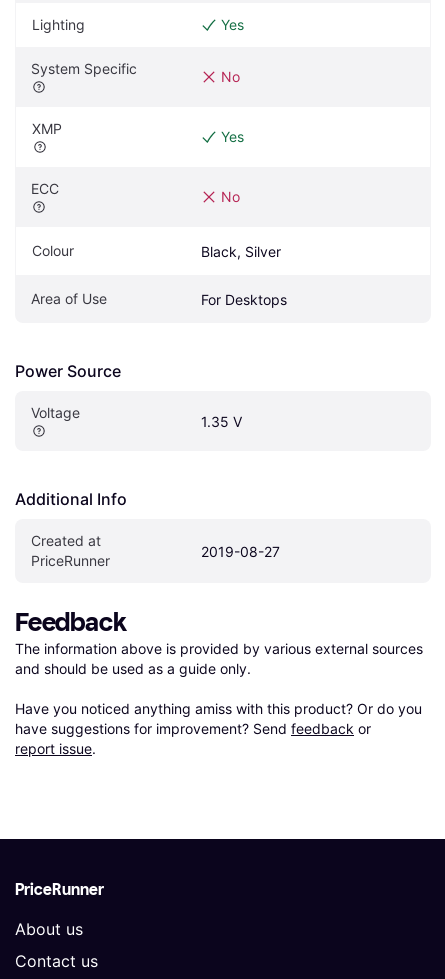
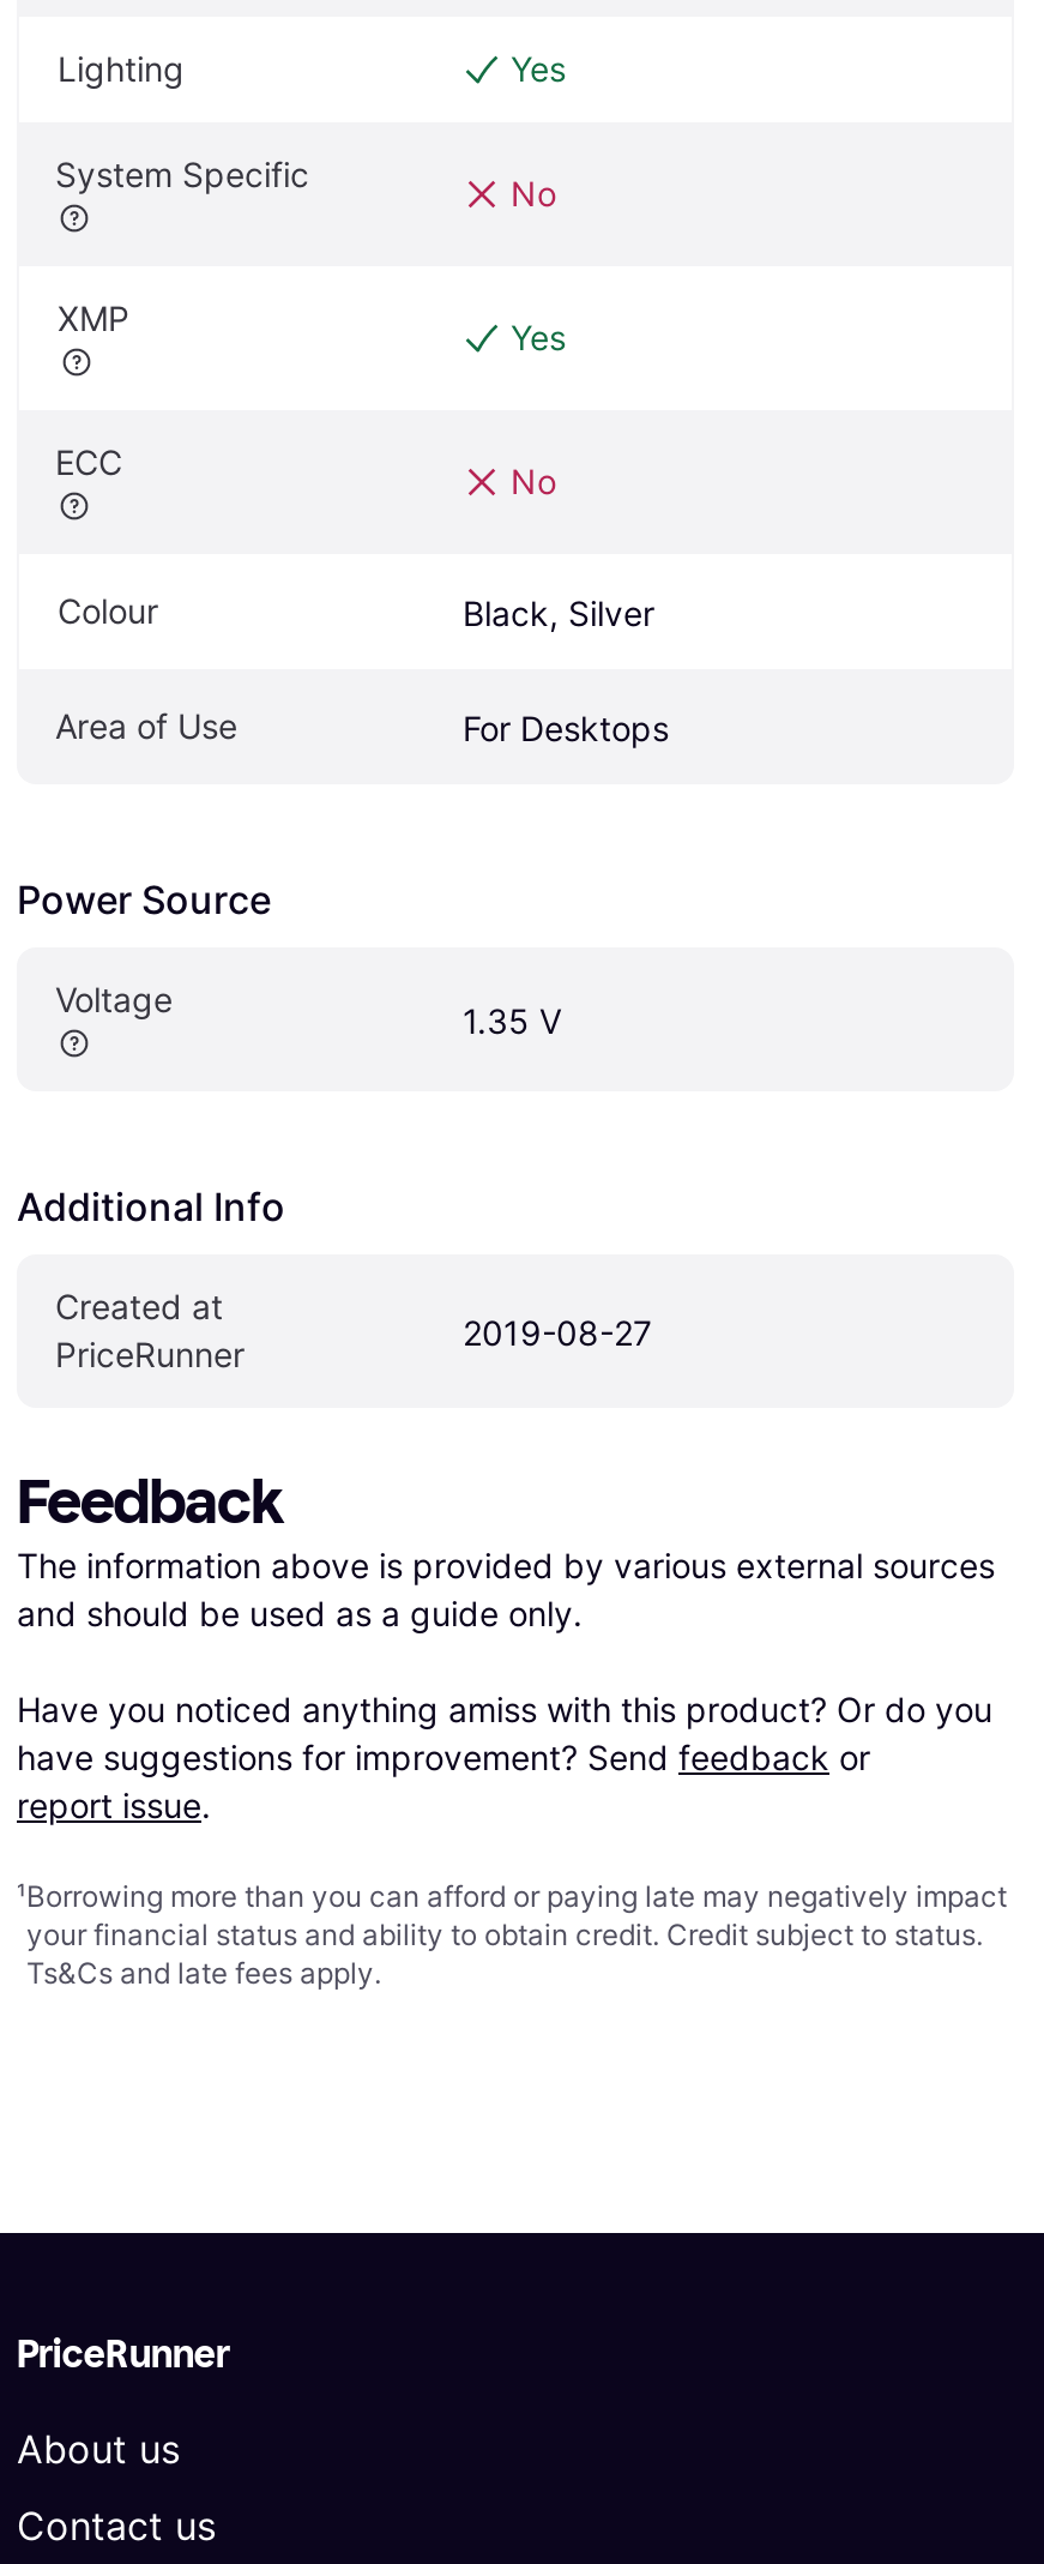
+ ¹Borrowing more than you can afford or paying late may negatively impact
+ your financial status and ability to obtain credit. Credit subject to status.
+ Ts&Cs and late fees apply.
